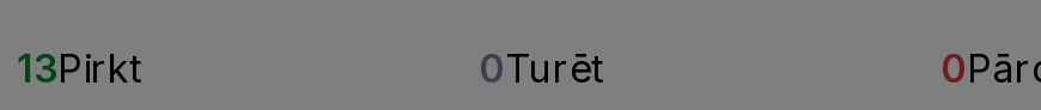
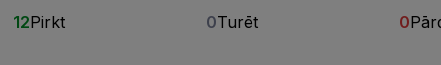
- 13Pirkt
+ 12Pirkt
